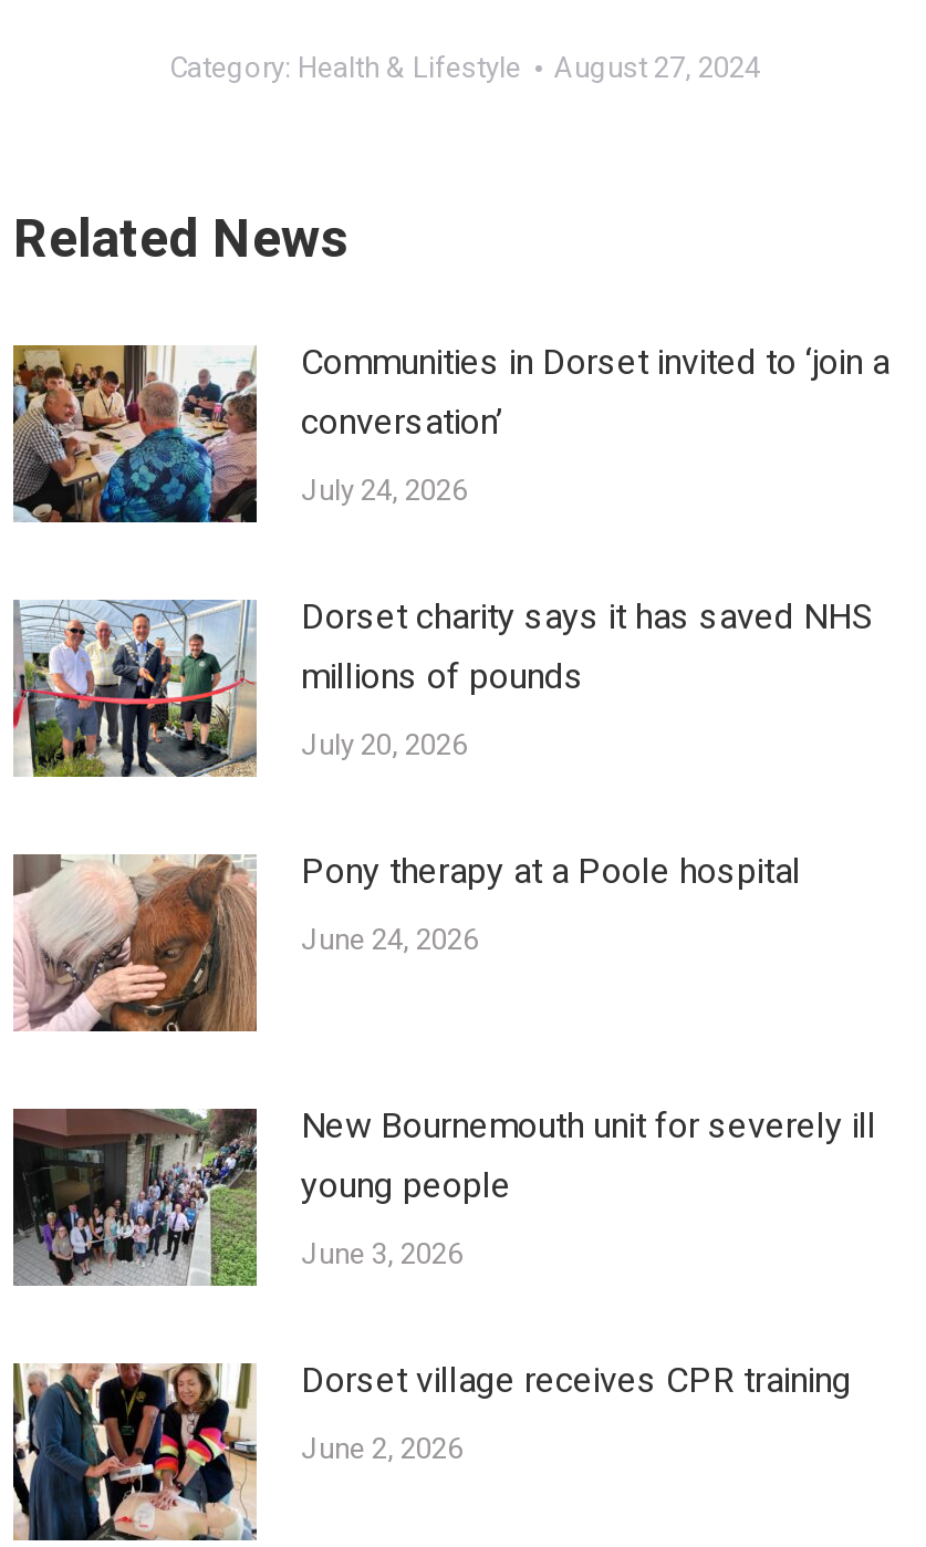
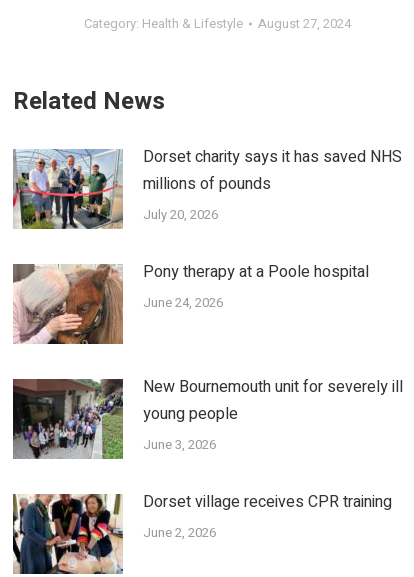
- [image]
- Communities in Dorset invited to ‘join a
- conversation’
- July 24, 2026
